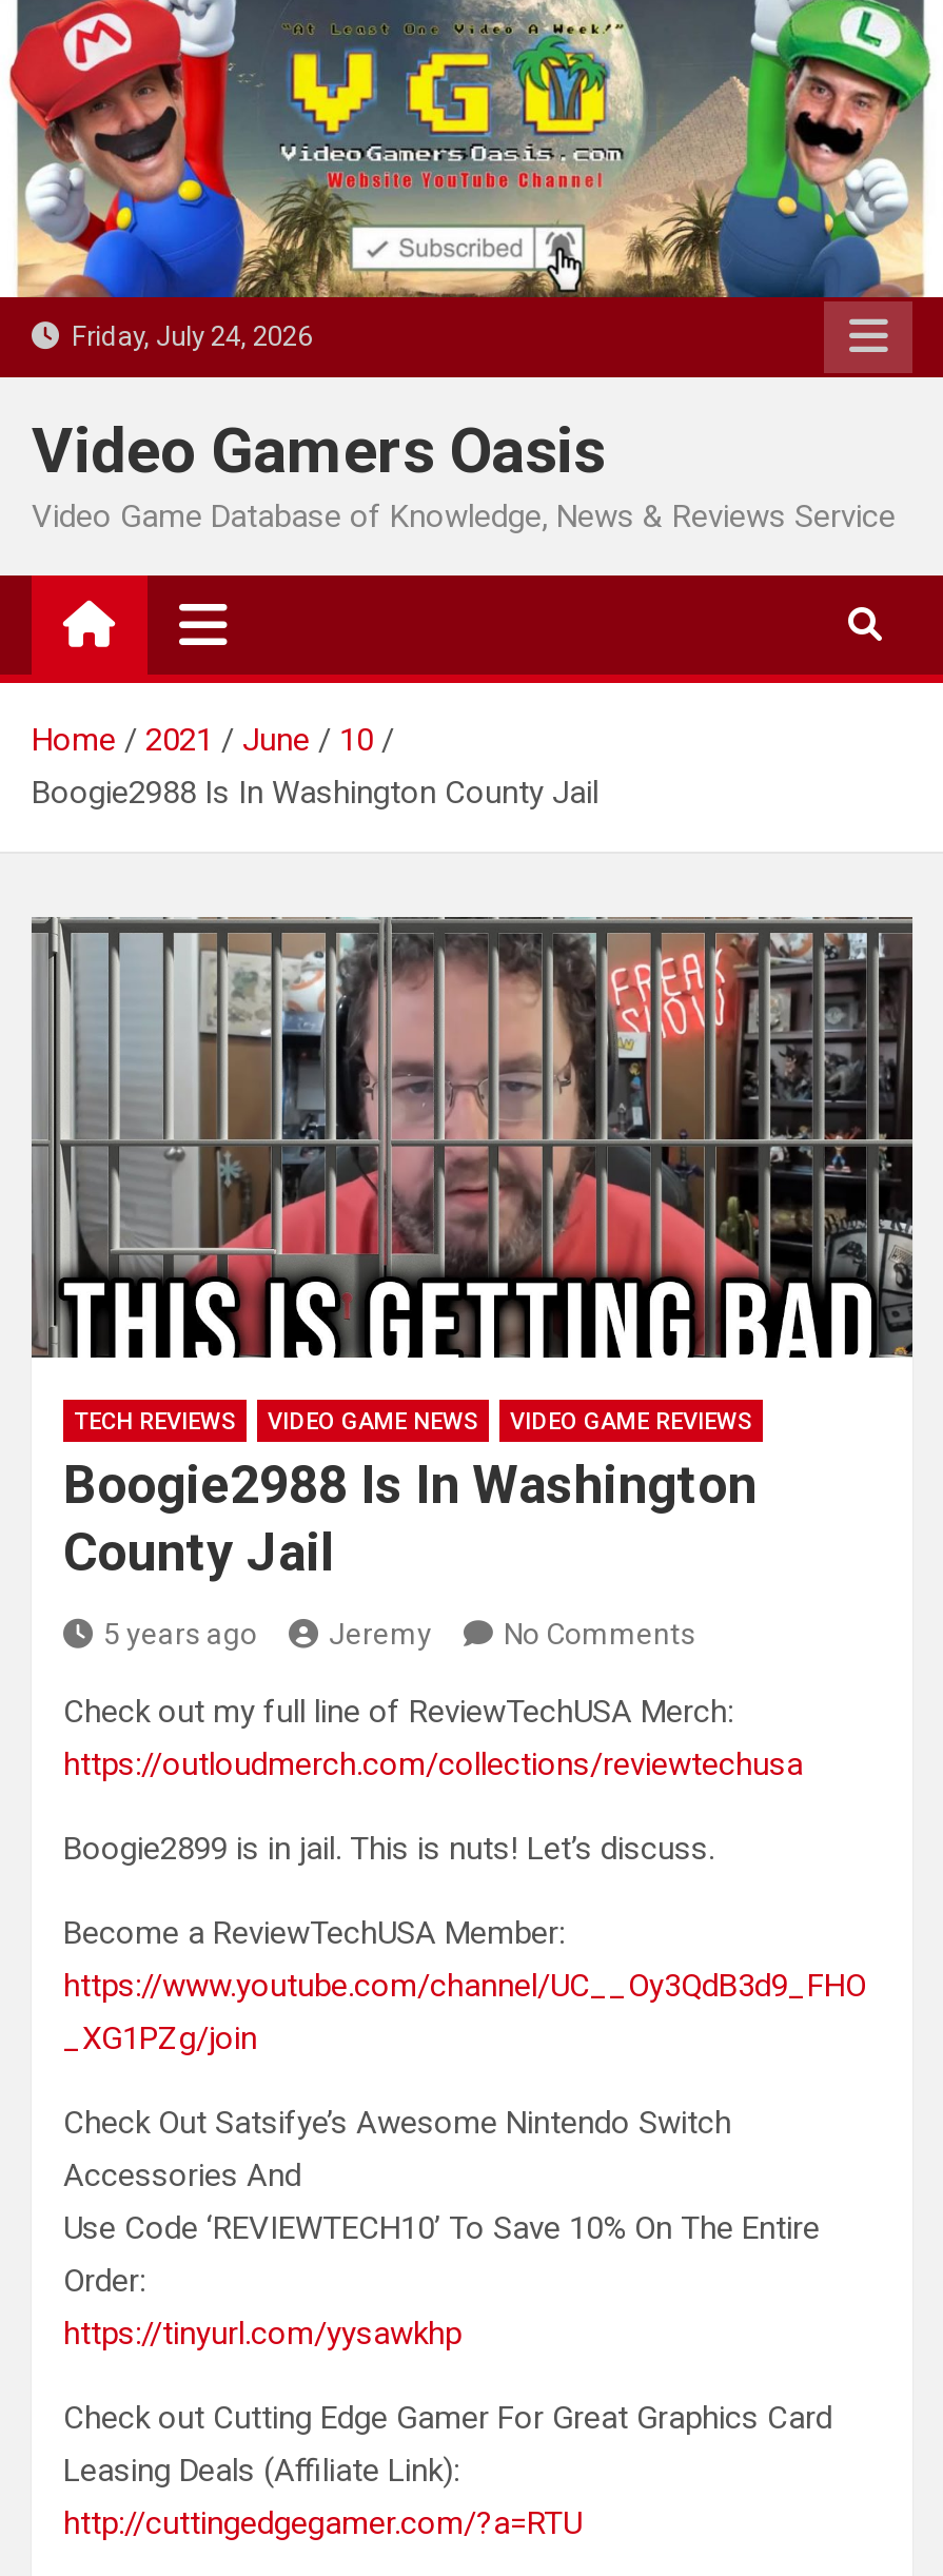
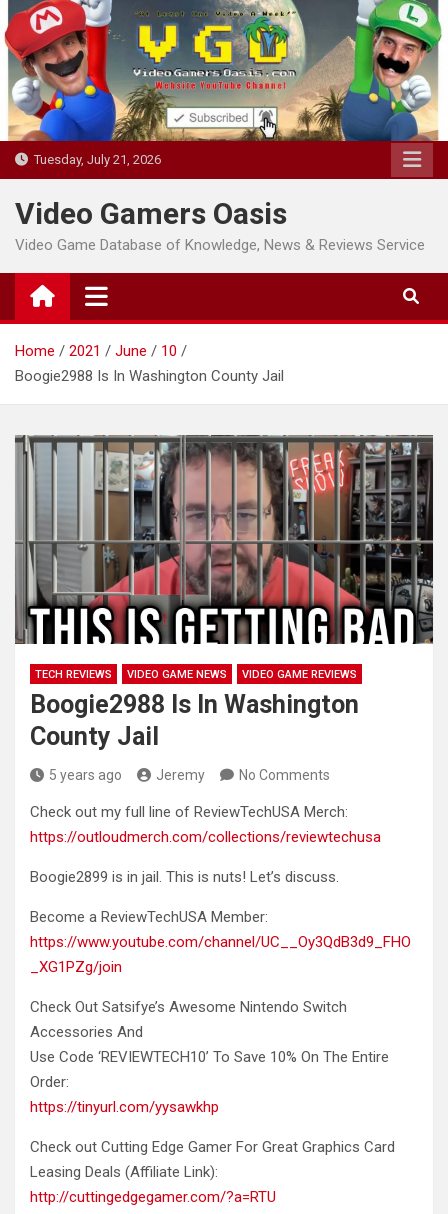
- Friday, July 24, 2026
+ Tuesday, July 21, 2026
